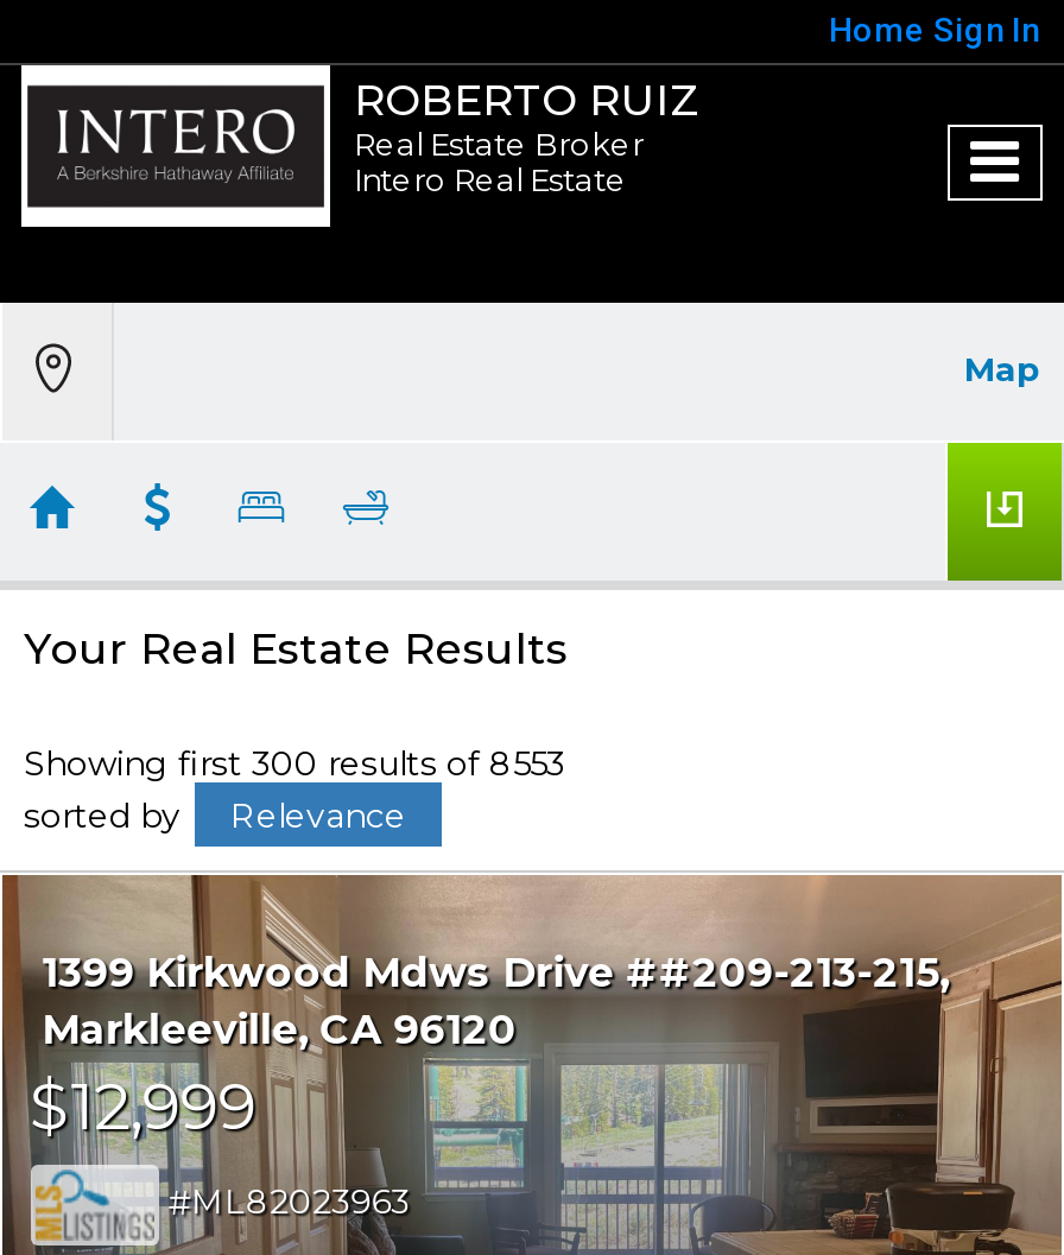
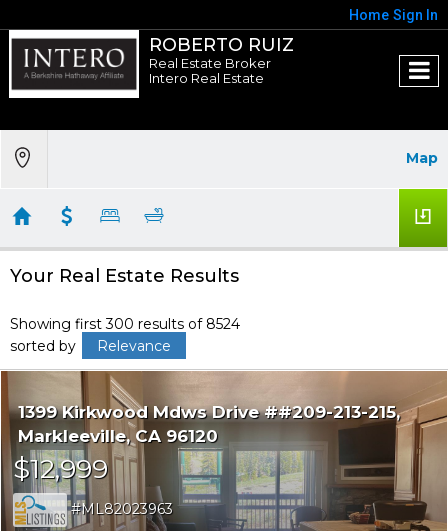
- Showing first 300 results of 8553
+ Showing first 300 results of 8524
